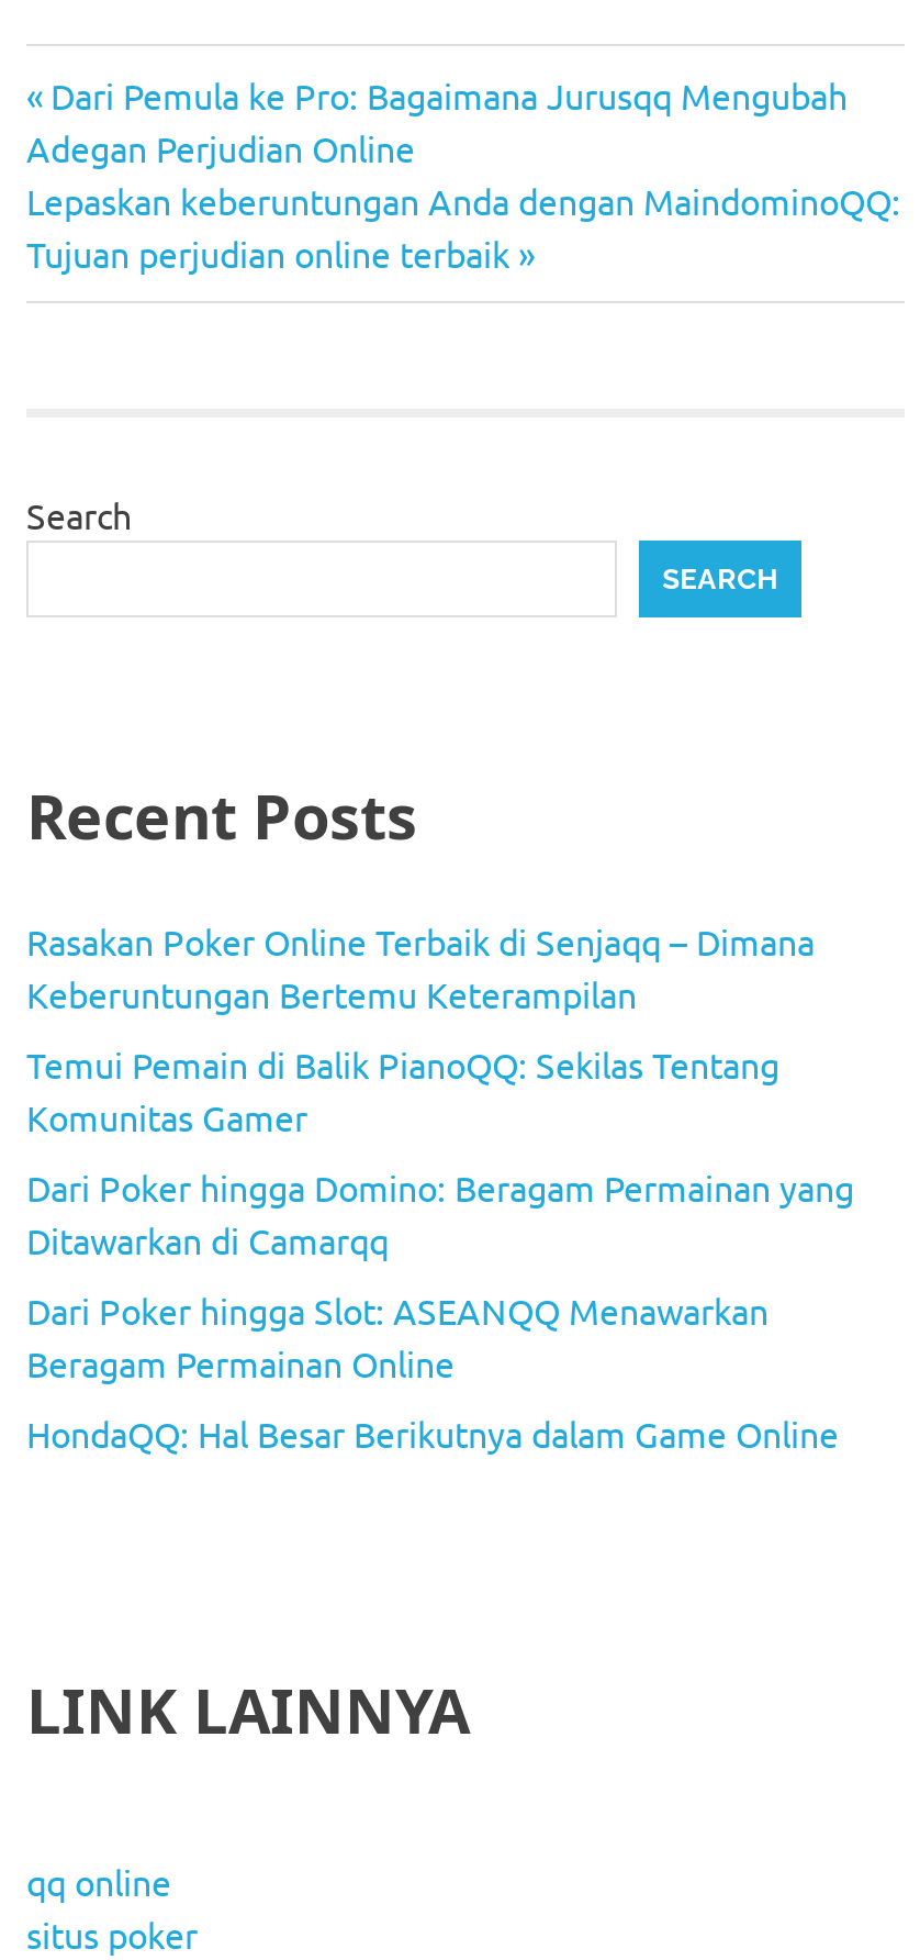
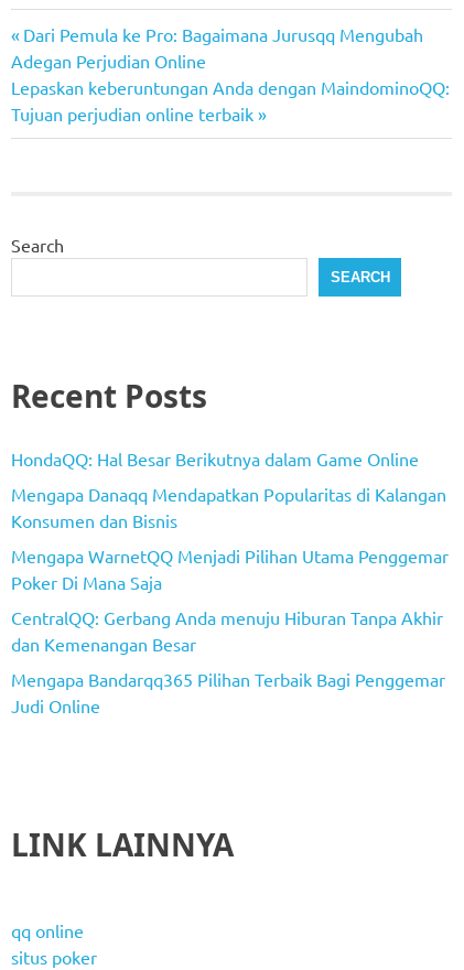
- Rasakan Poker Online Terbaik di Senjaqq – Dimana
- Keberuntungan Bertemu Keterampilan
- Temui Pemain di Balik PianoQQ: Sekilas Tentang
- Komunitas Gamer
- Dari Poker hingga Domino: Beragam Permainan yang
- Ditawarkan di Camarqq
- Dari Poker hingga Slot: ASEANQQ Menawarkan
- Beragam Permainan Online

moved up: HondaQQ: Hal Besar Berikutnya dalam Game Online

+ Mengapa Danaqq Mendapatkan Popularitas di Kalangan
+ Konsumen dan Bisnis
+ Mengapa WarnetQQ Menjadi Pilihan Utama Penggemar
+ Poker Di Mana Saja
+ CentralQQ: Gerbang Anda menuju Hiburan Tanpa Akhir
+ dan Kemenangan Besar
+ Mengapa Bandarqq365 Pilihan Terbaik Bagi Penggemar
+ Judi Online
